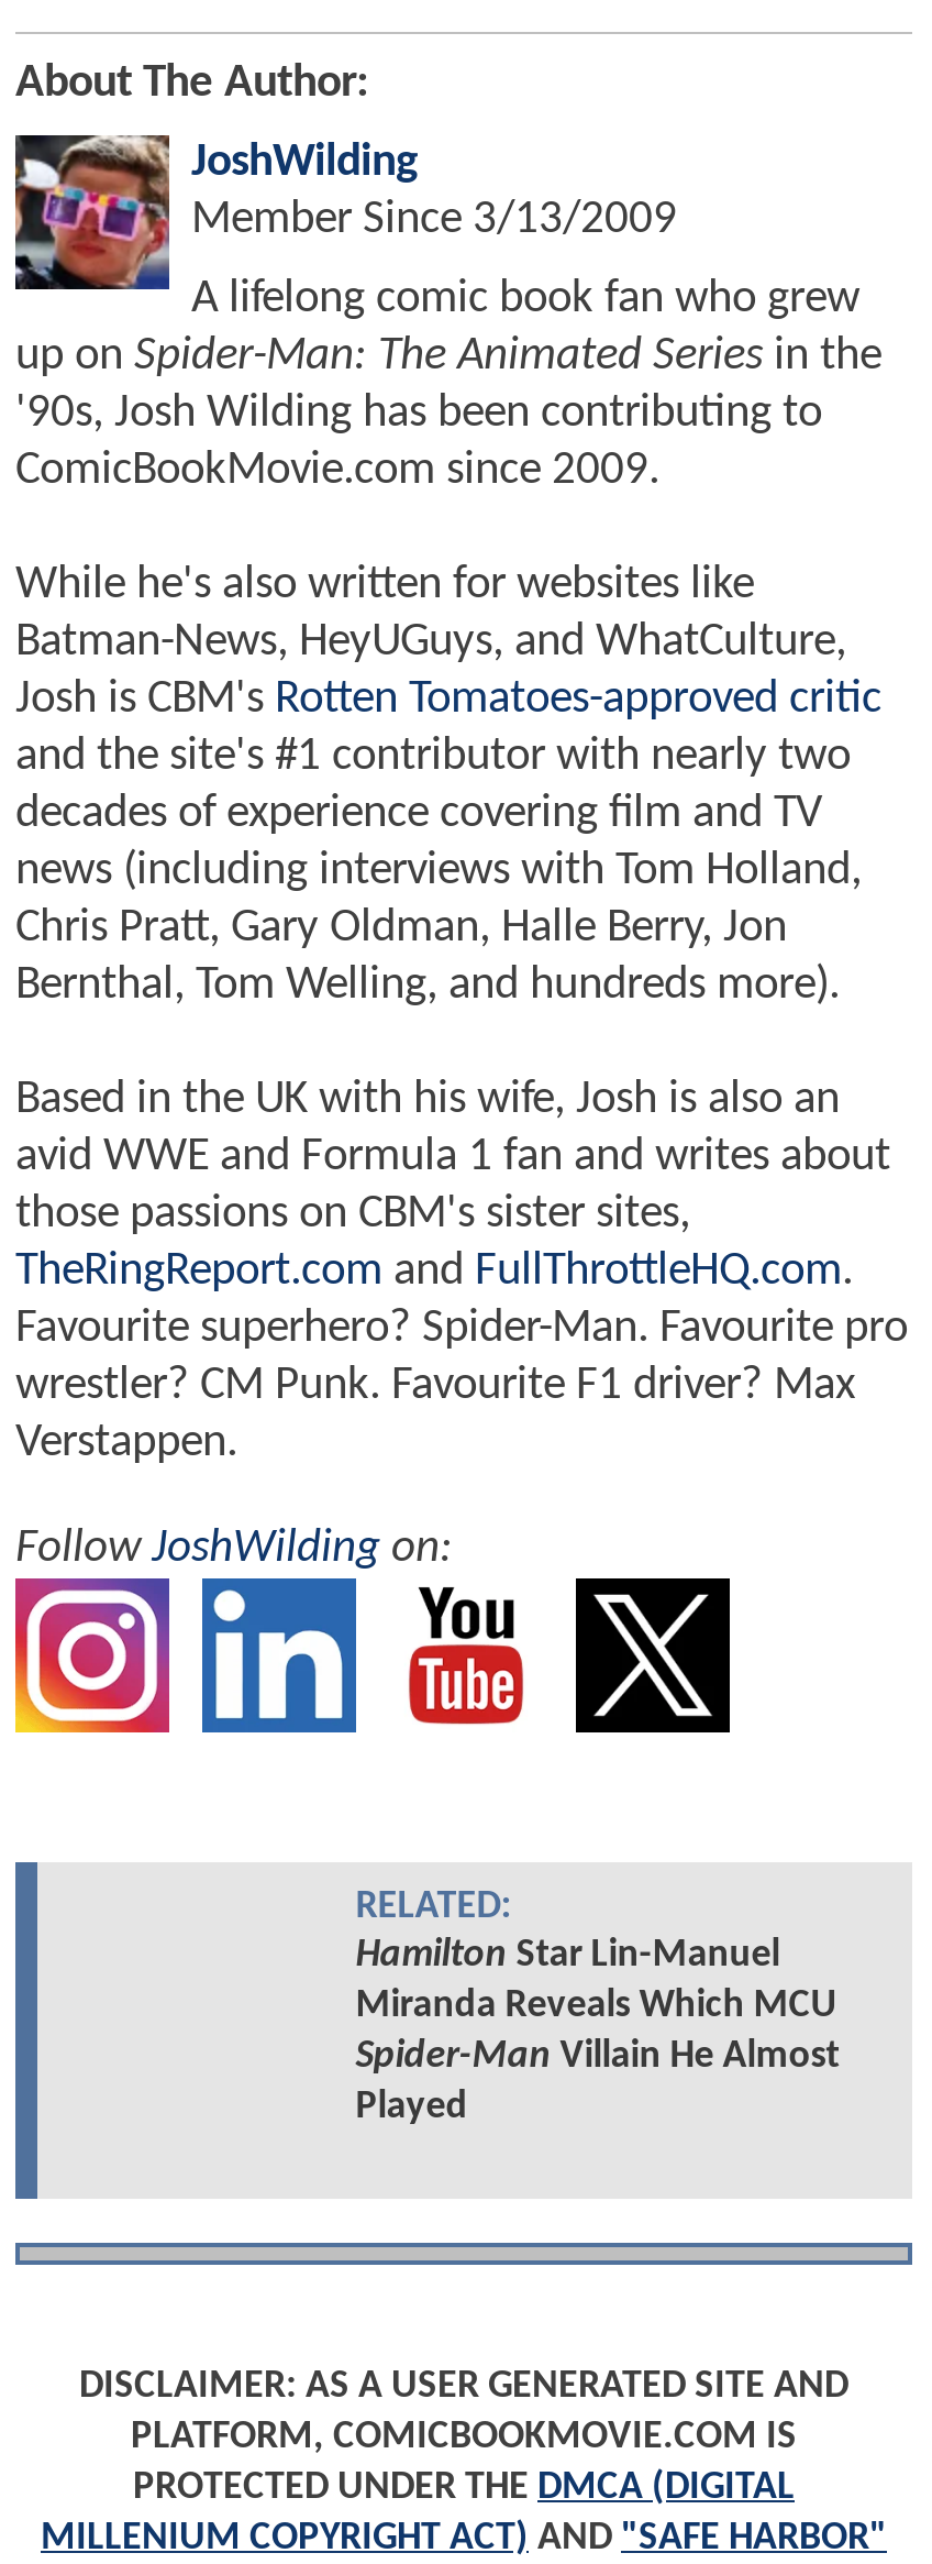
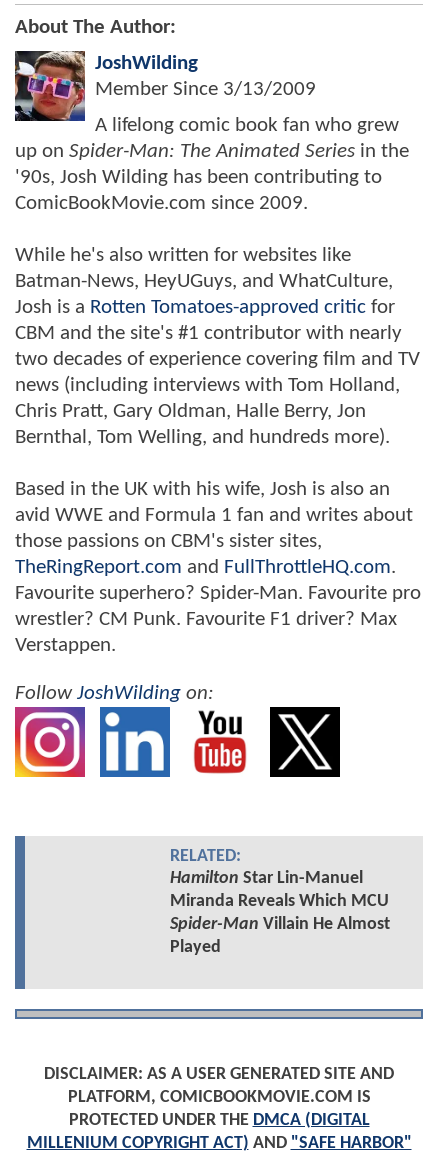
- Josh is CBM's Rotten Tomatoes-approved critic
- and the site's #1 contributor with nearly two
- decades of experience covering film and TV
+ Josh is a Rotten Tomatoes-approved critic for
+ CBM and the site's #1 contributor with nearly
+ two decades of experience covering film and TV
